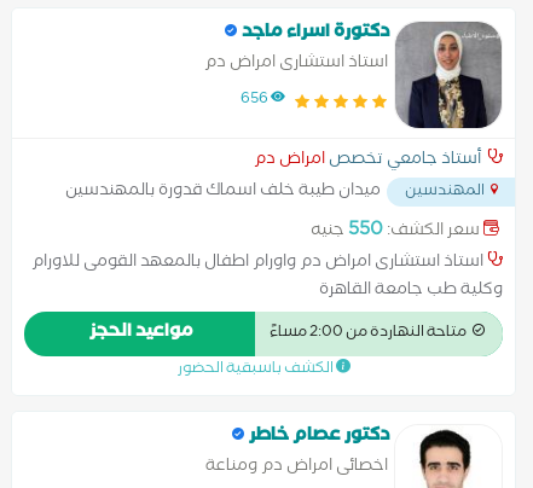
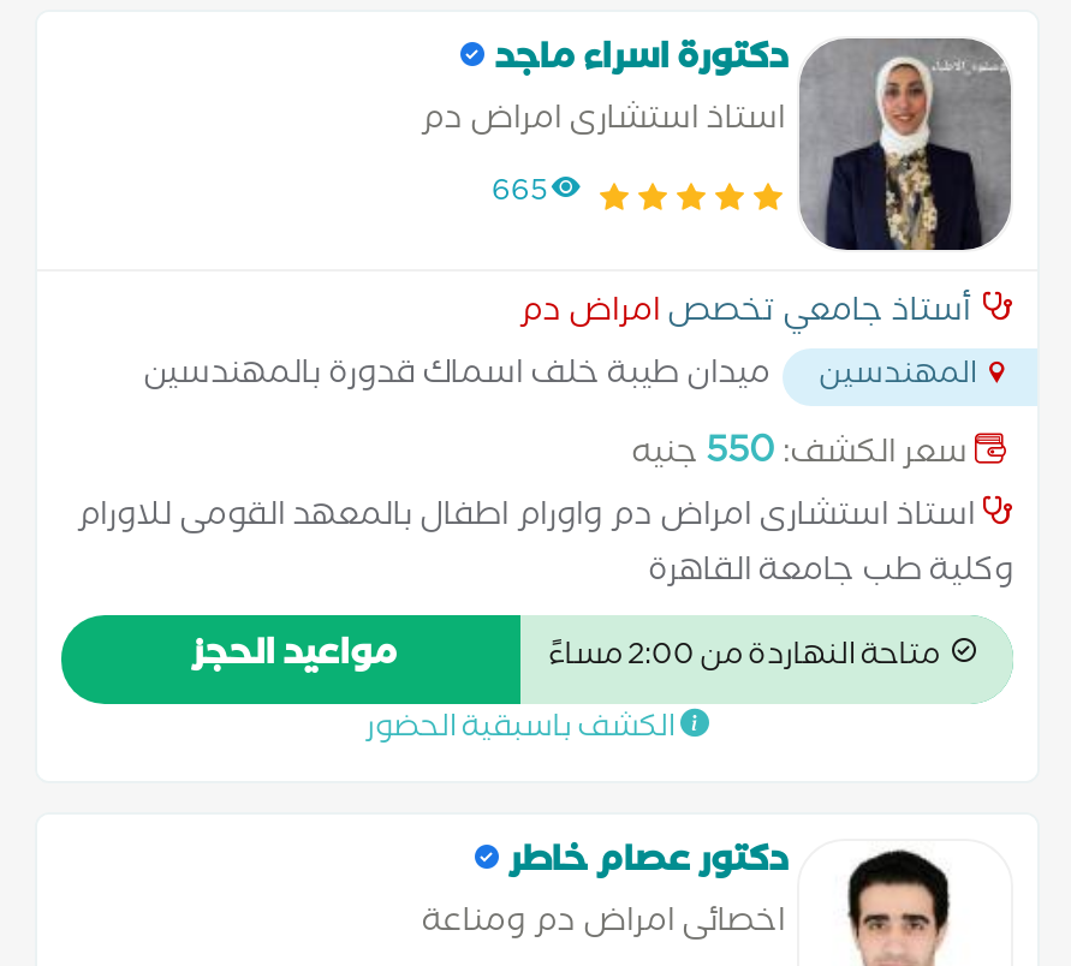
- 656
+ 665
